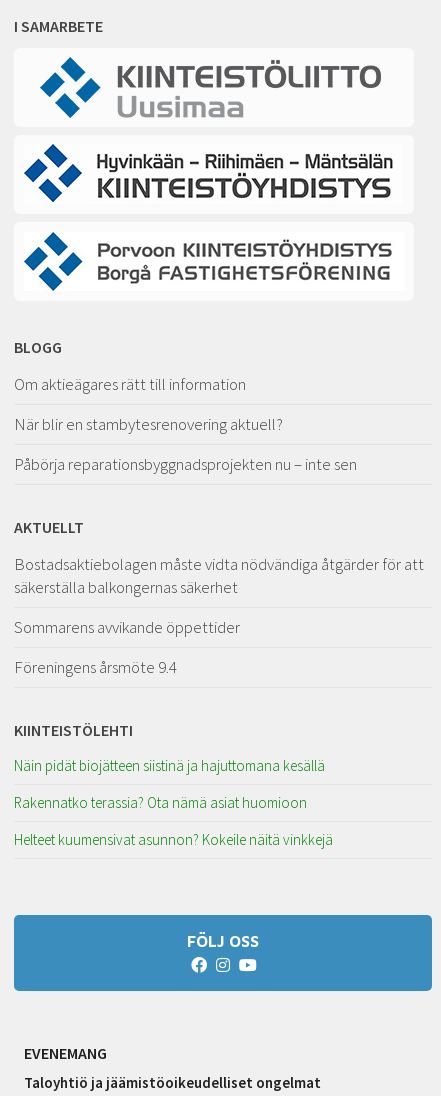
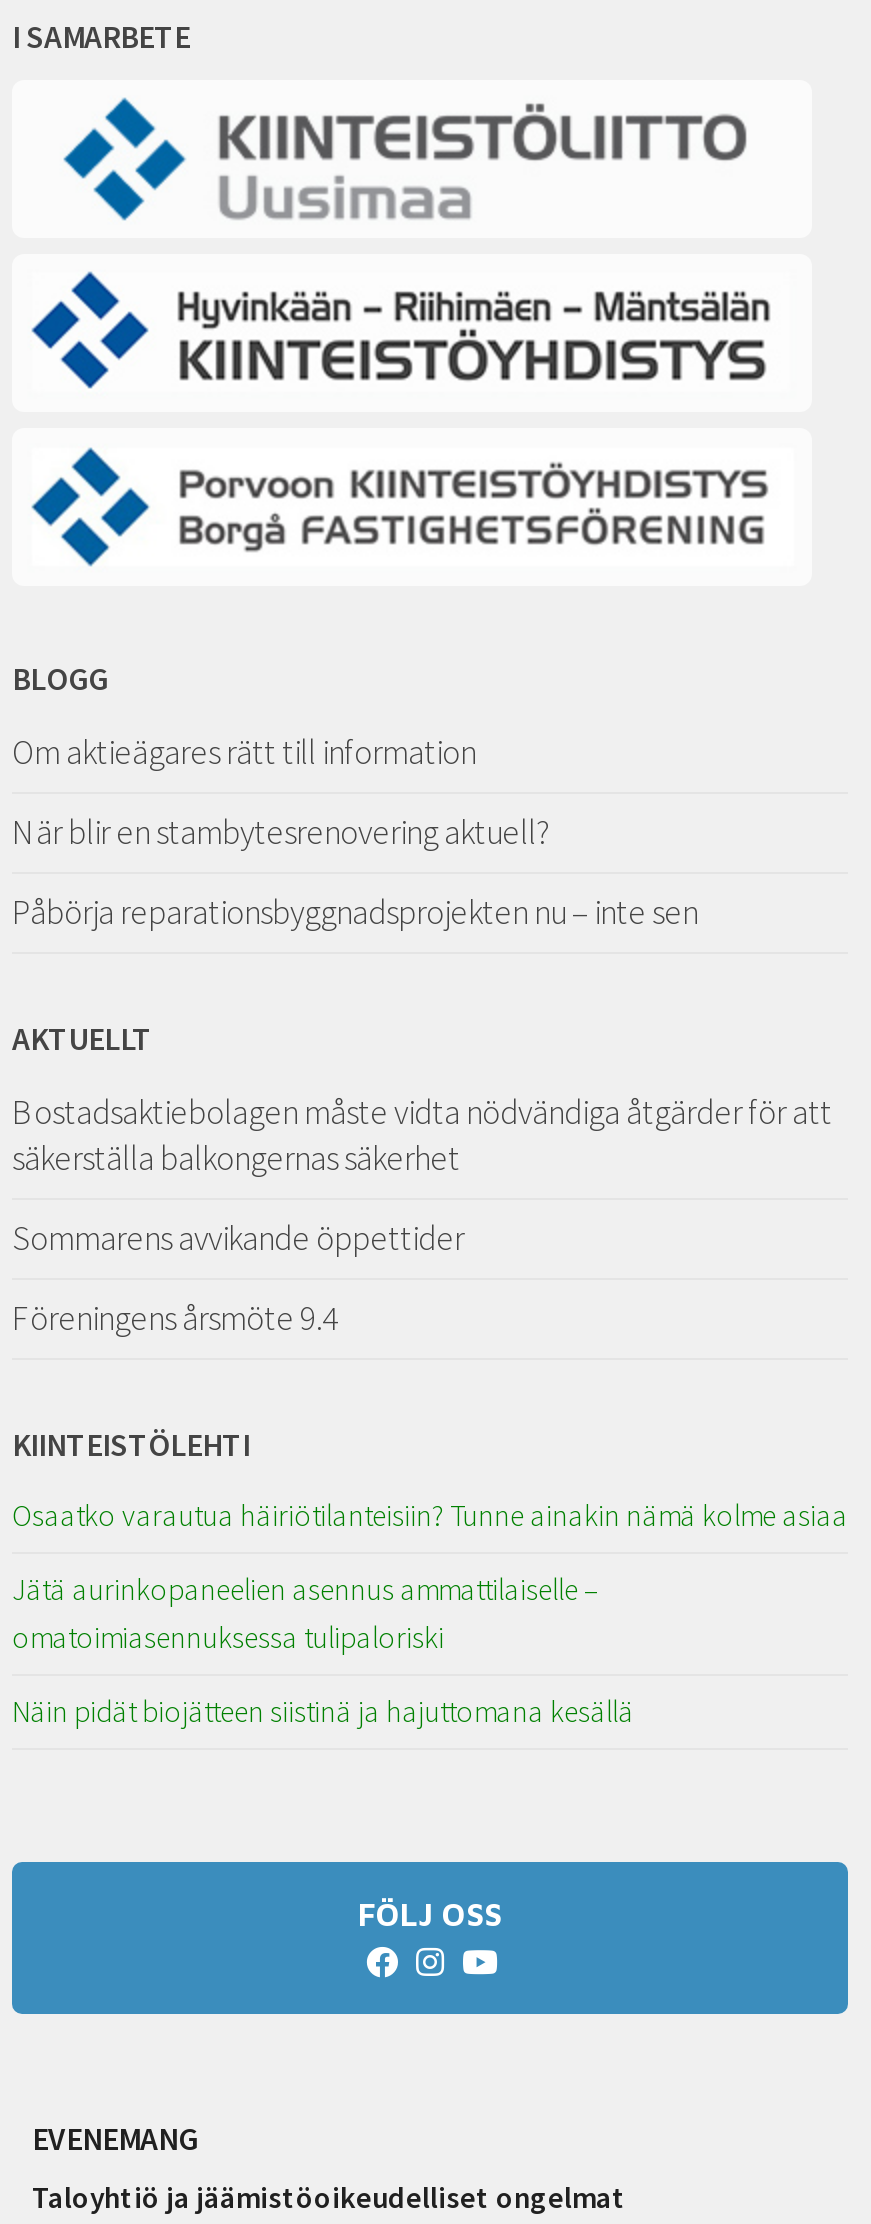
+ Osaatko varautua häiriötilanteisiin? Tunne ainakin nämä kolme asiaa
+ Jätä aurinkopaneelien asennus ammattilaiselle –
+ omatoimiasennuksessa tulipaloriski

moved down: Näin pidät biojätteen siistinä ja hajuttomana kesällä

- Rakennatko terassia? Ota nämä asiat huomioon
- Helteet kuumensivat asunnon? Kokeile näitä vinkkejä
